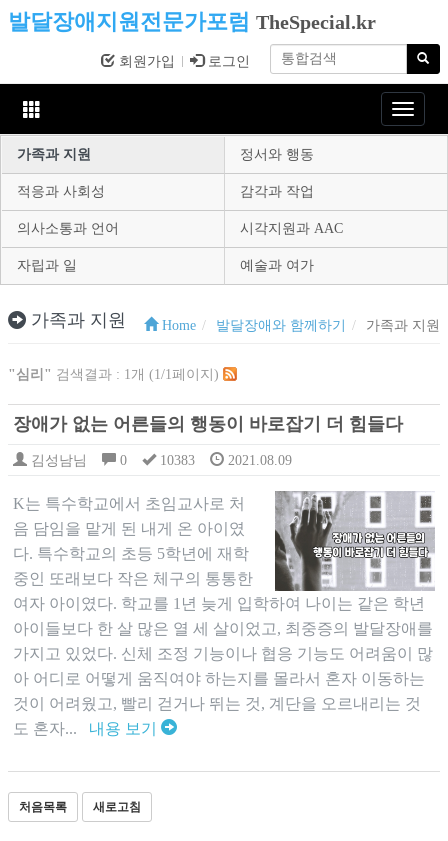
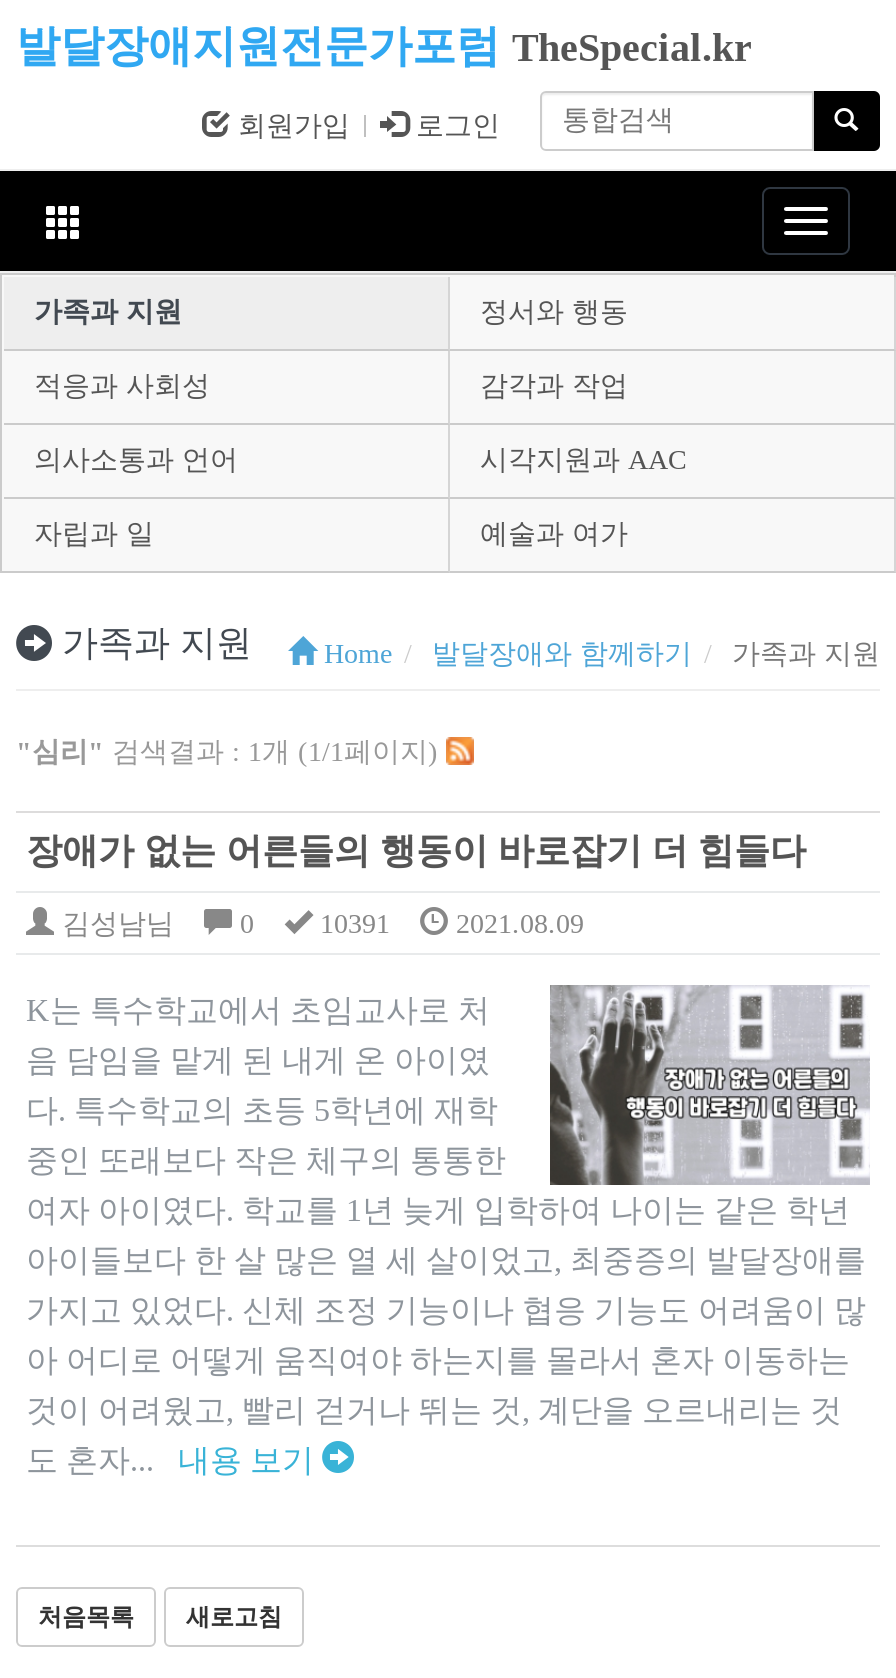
- 10383
+ 10391
